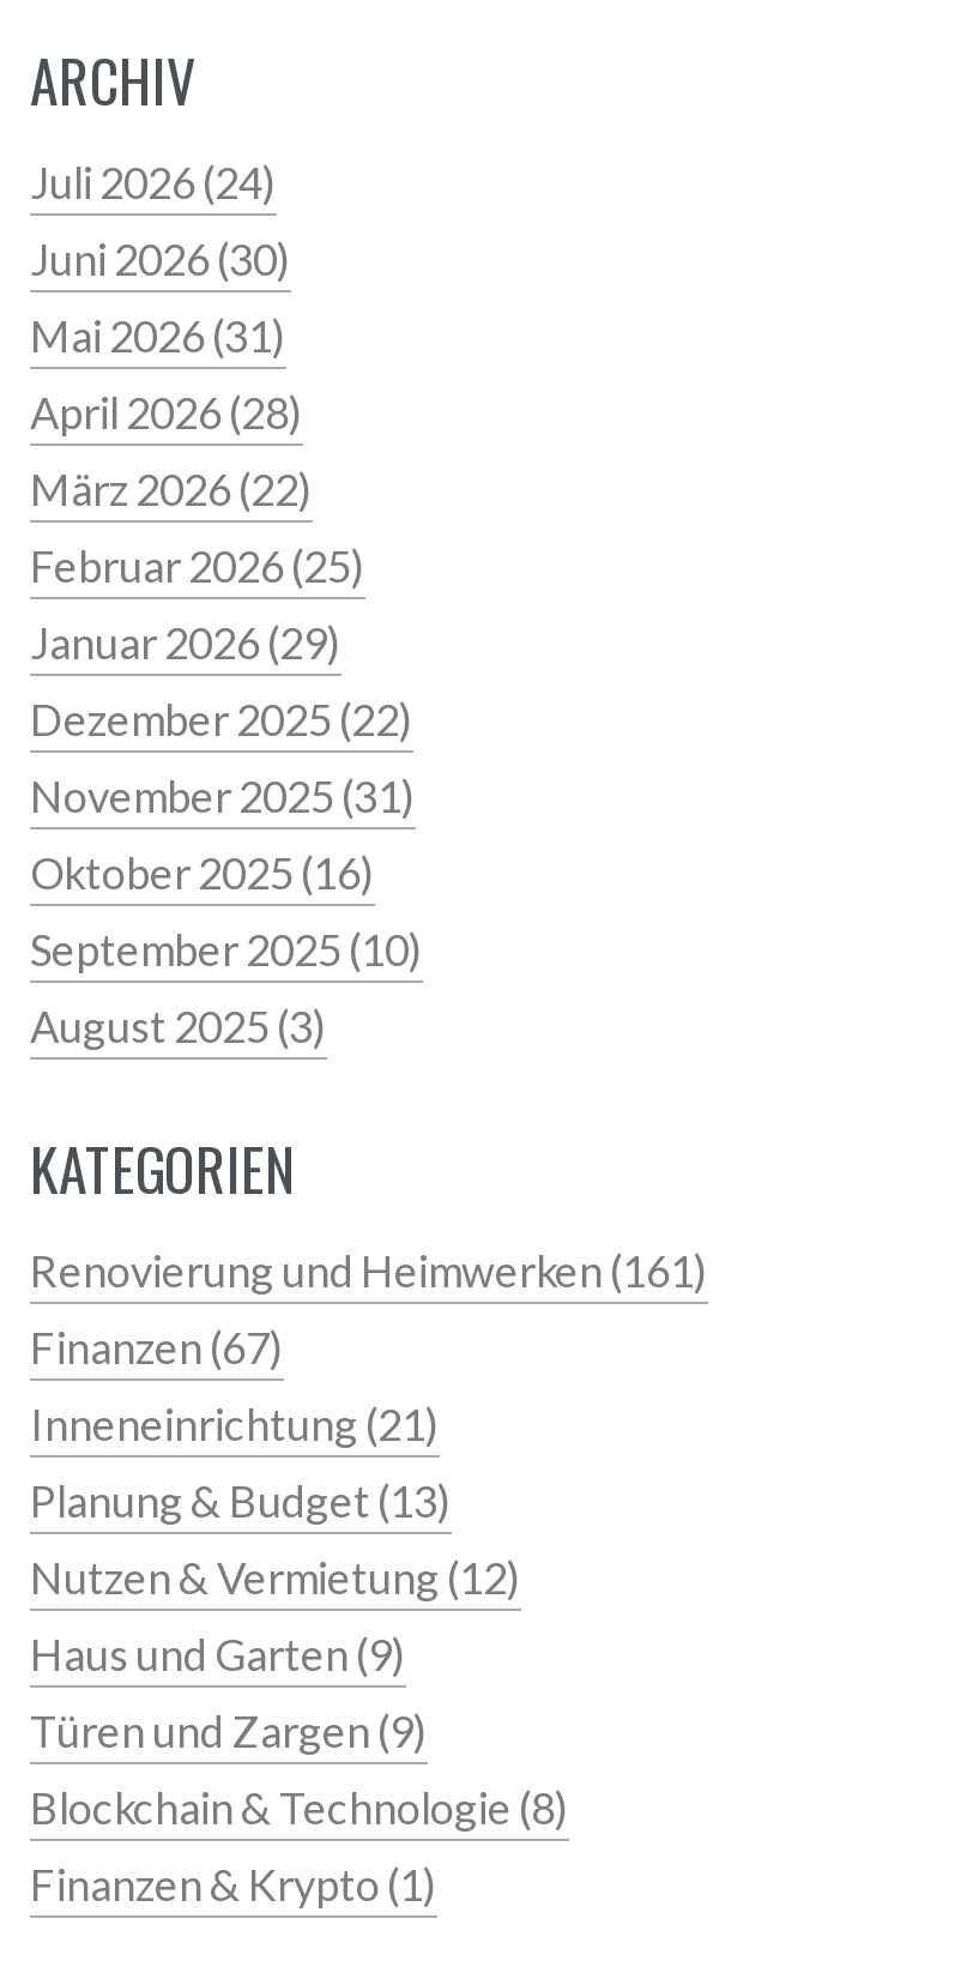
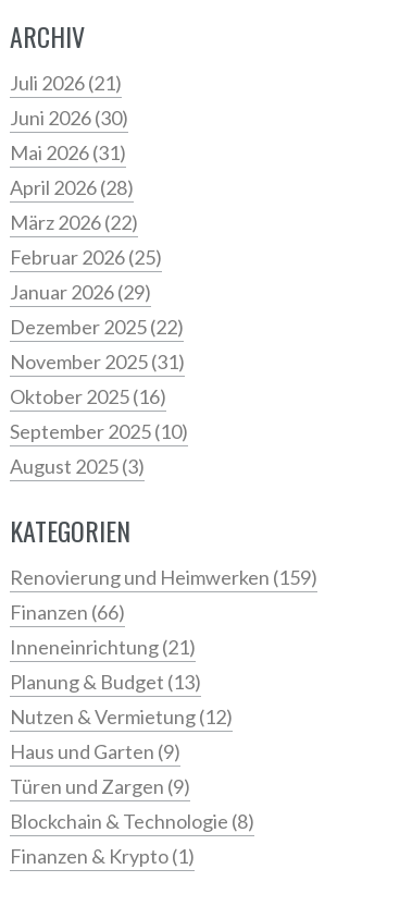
- Juli 2026 (24)
+ Juli 2026 (21)

- Renovierung und Heimwerken (161)
+ Renovierung und Heimwerken (159)

- Finanzen (67)
+ Finanzen (66)
